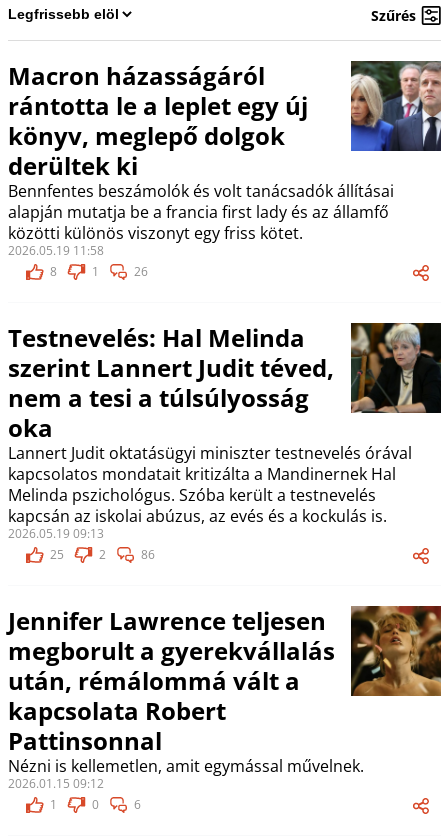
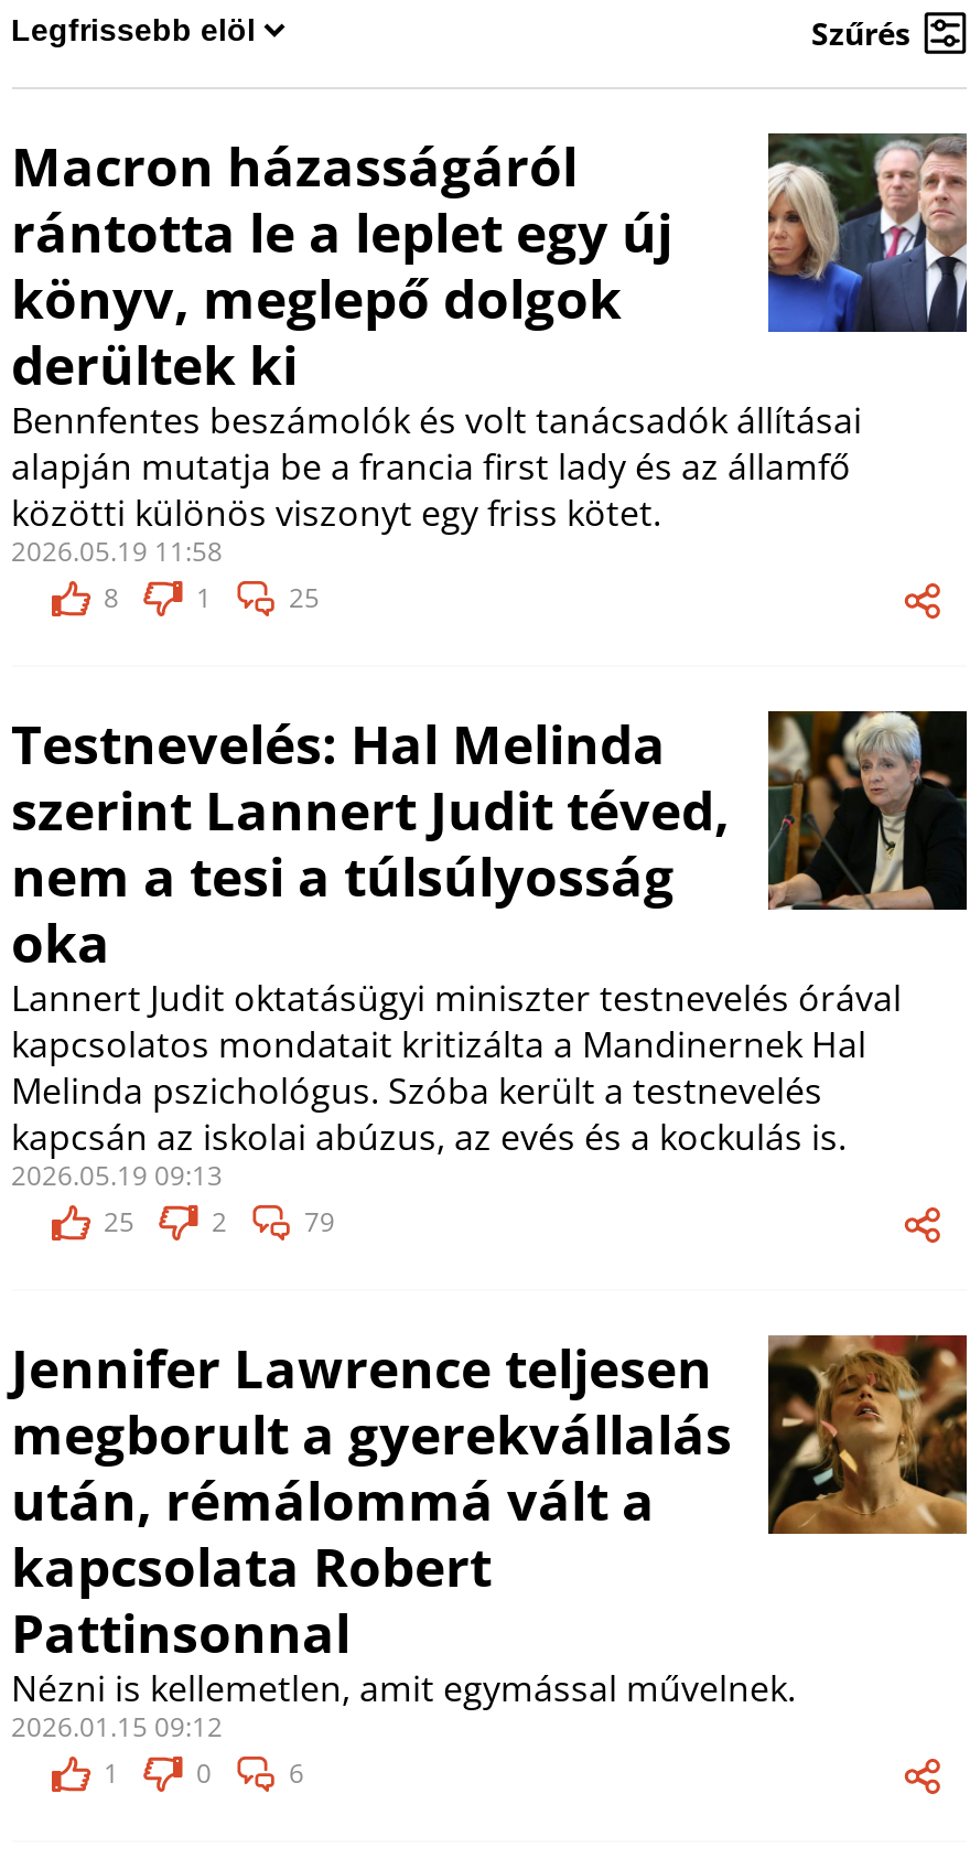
- 26
+ 25

- 86
+ 79
